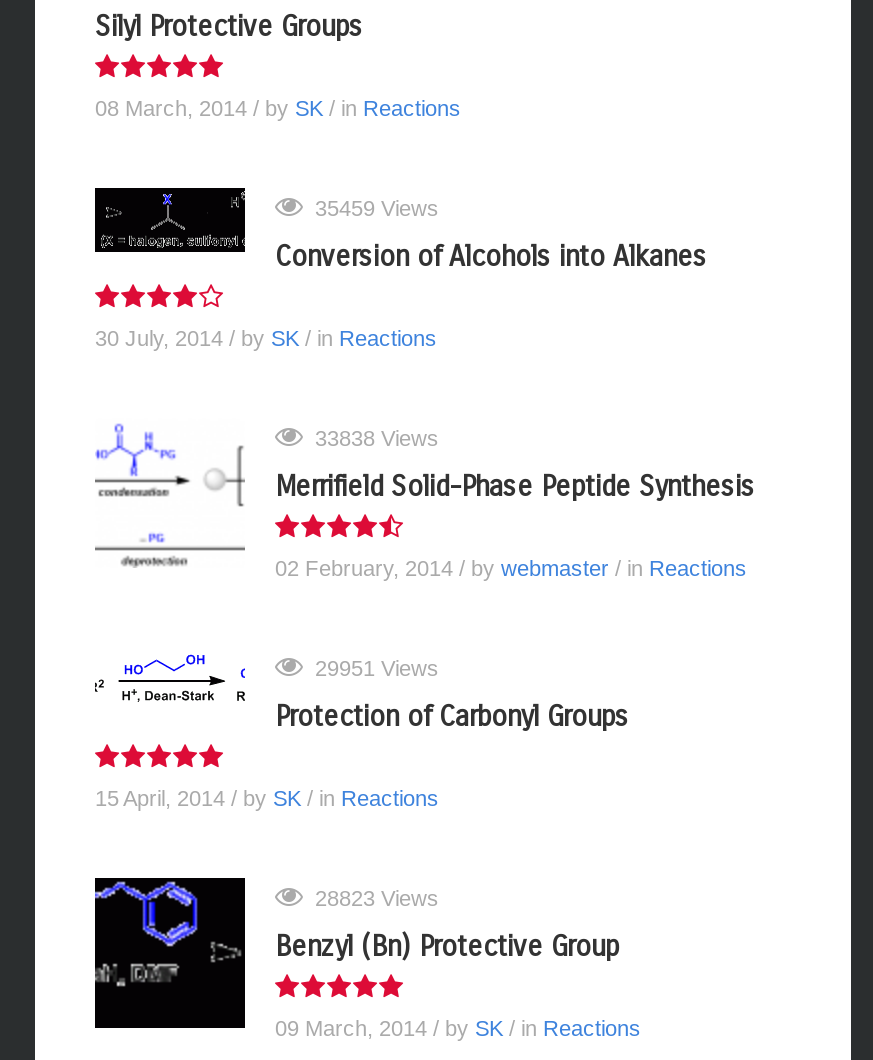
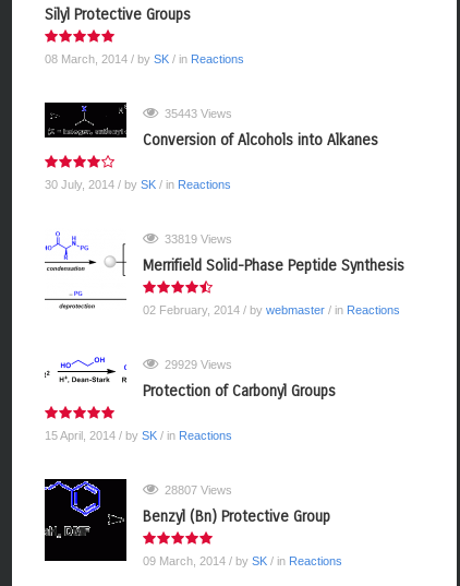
- 35459 Views
+ 35443 Views

- 33838 Views
+ 33819 Views

- 29951 Views
+ 29929 Views

- 28823 Views
+ 28807 Views
